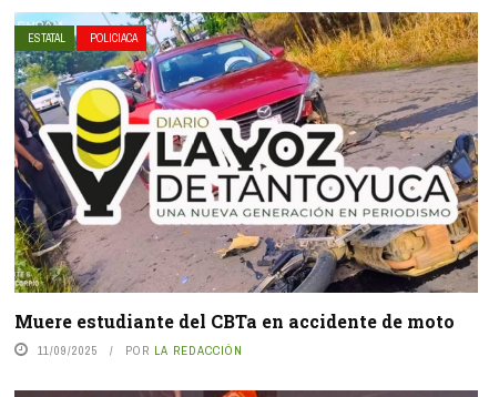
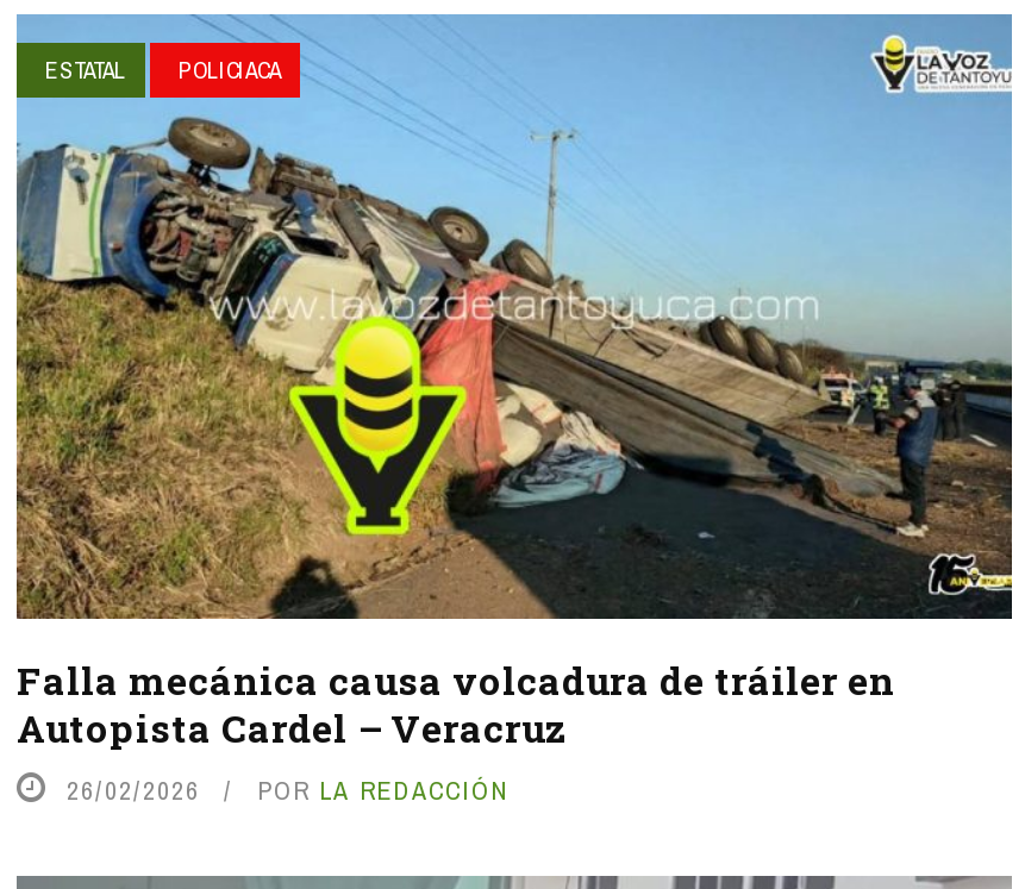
- [image]
- Muere estudiante del CBTa en accidente de moto
- 11/09/2025
+ [image]
+ Falla mecánica causa volcadura de tráiler en
+ Autopista Cardel – Veracruz
+ 26/02/2026
